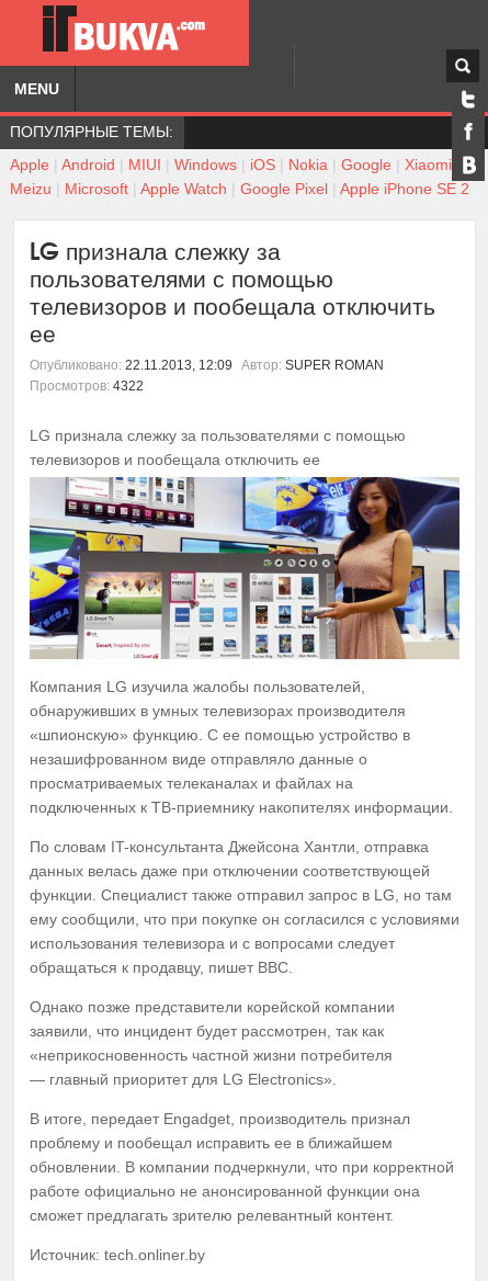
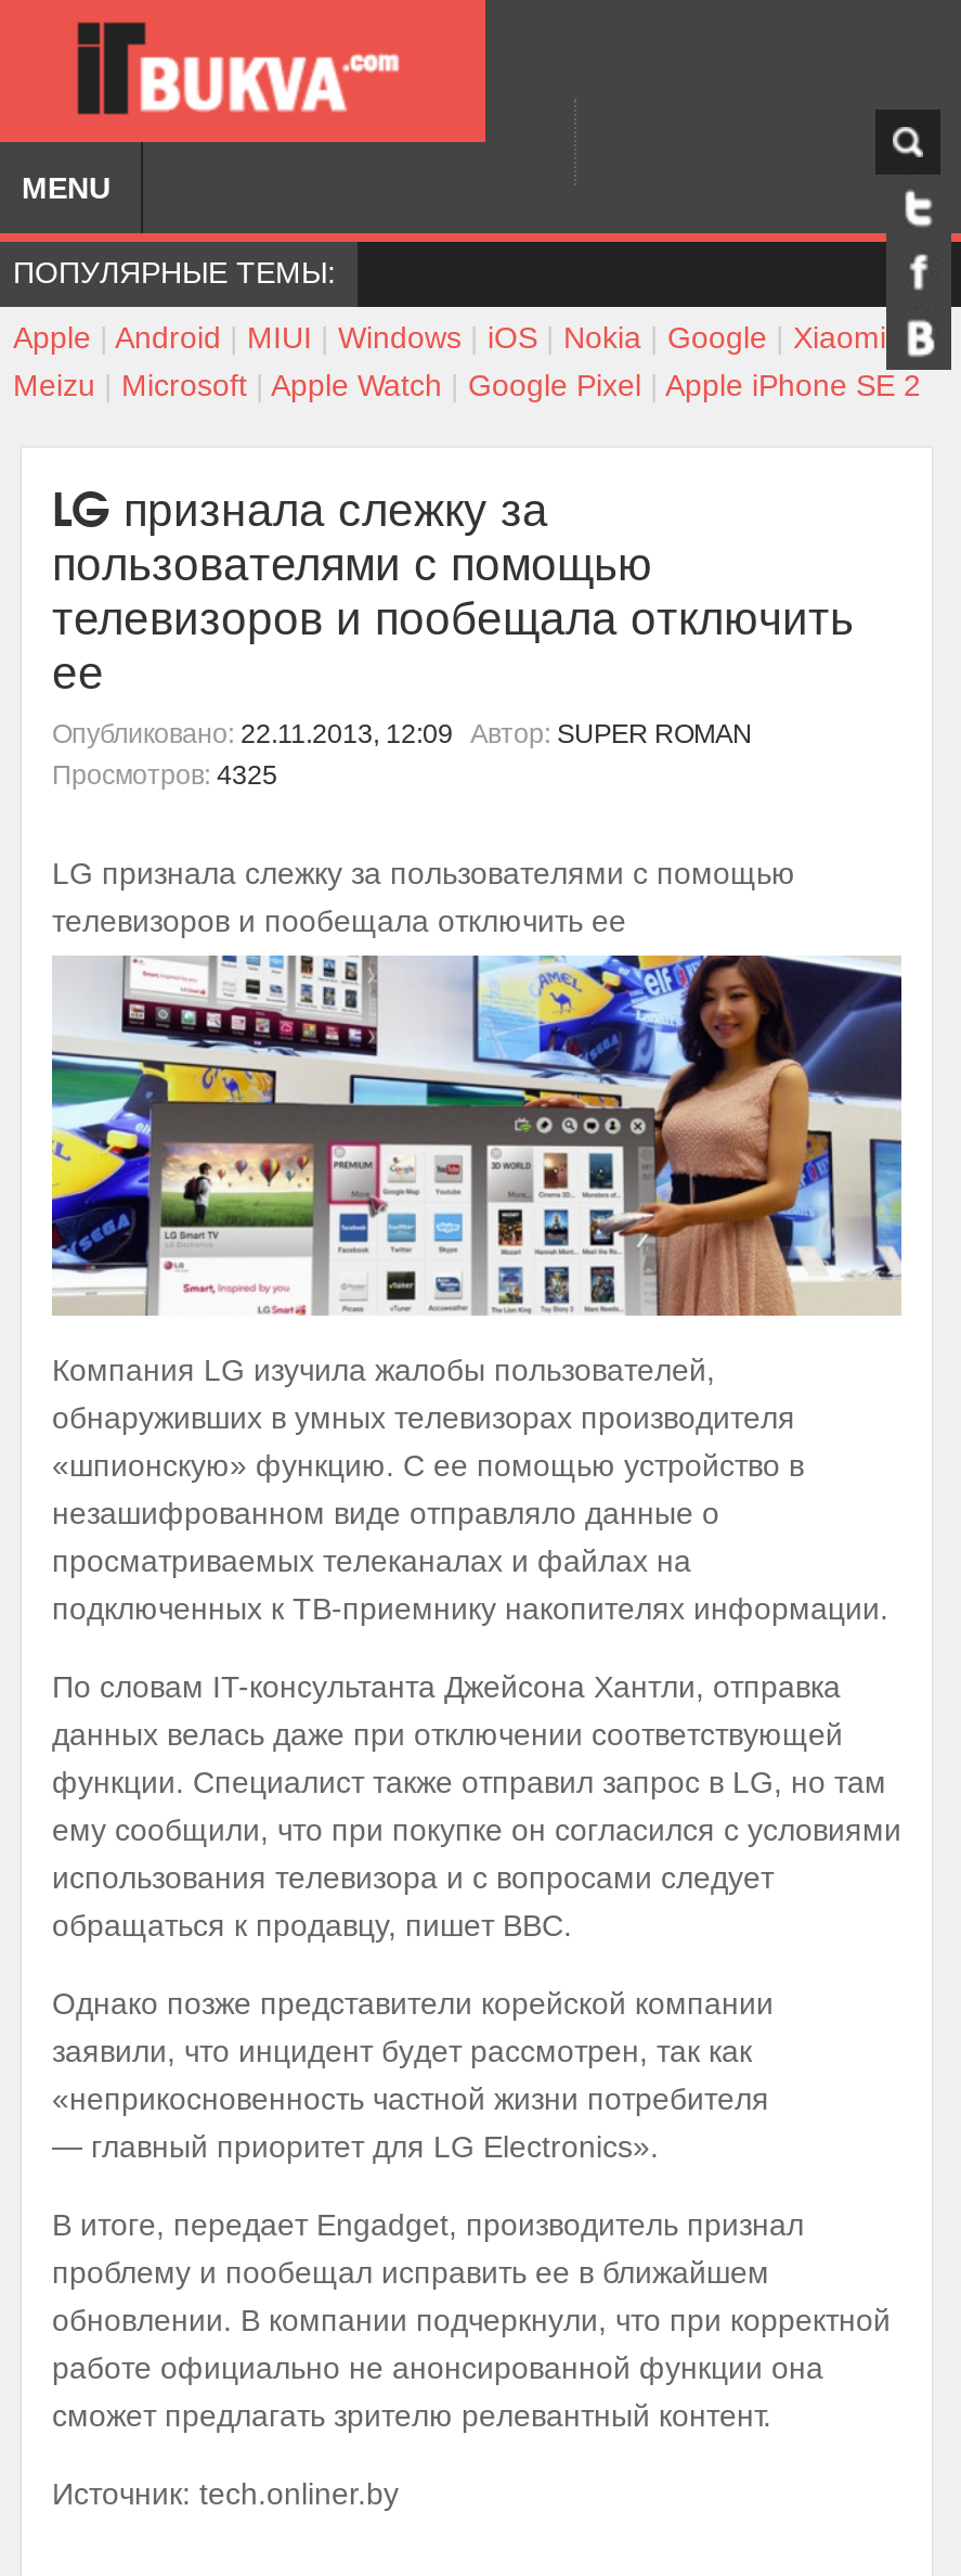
- Просмотров: 4322
+ Просмотров: 4325
